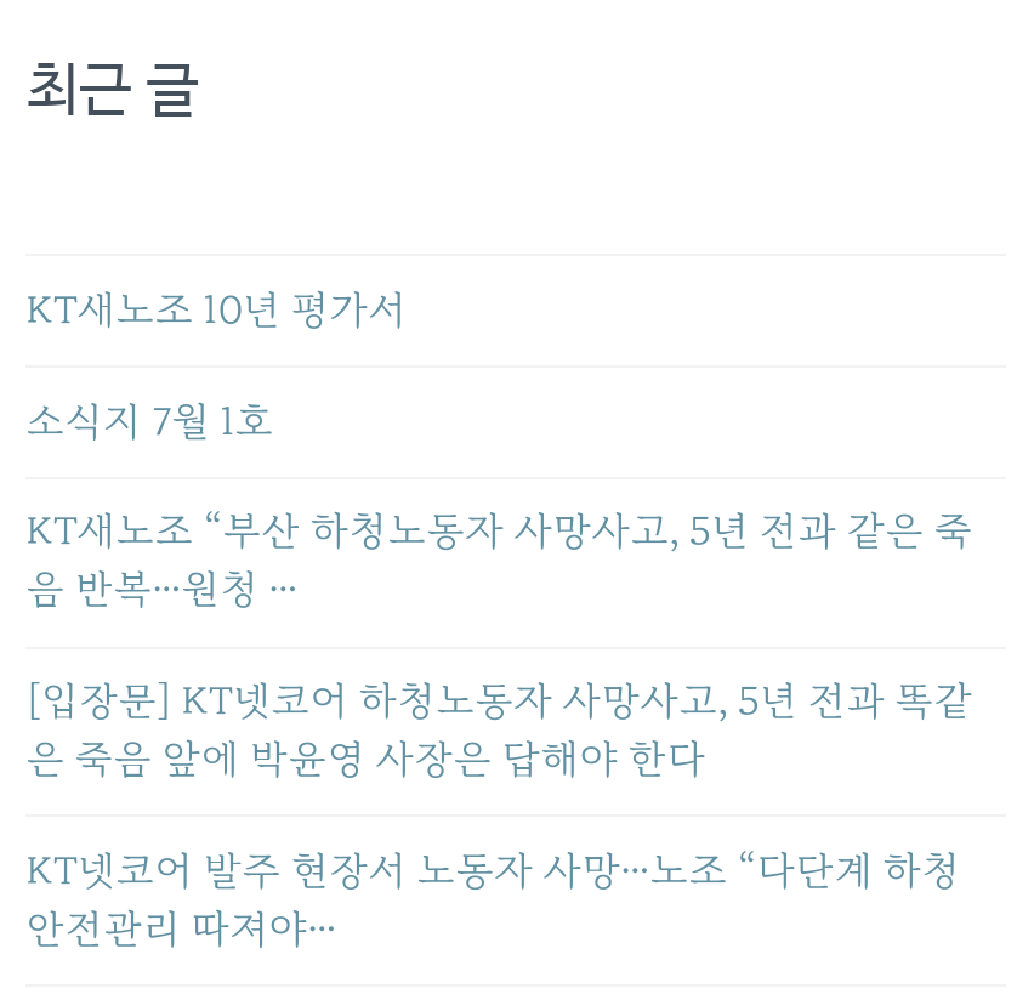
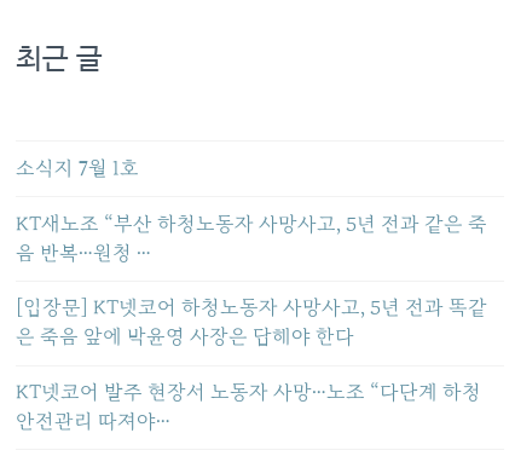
- KT새노조 10년 평가서
